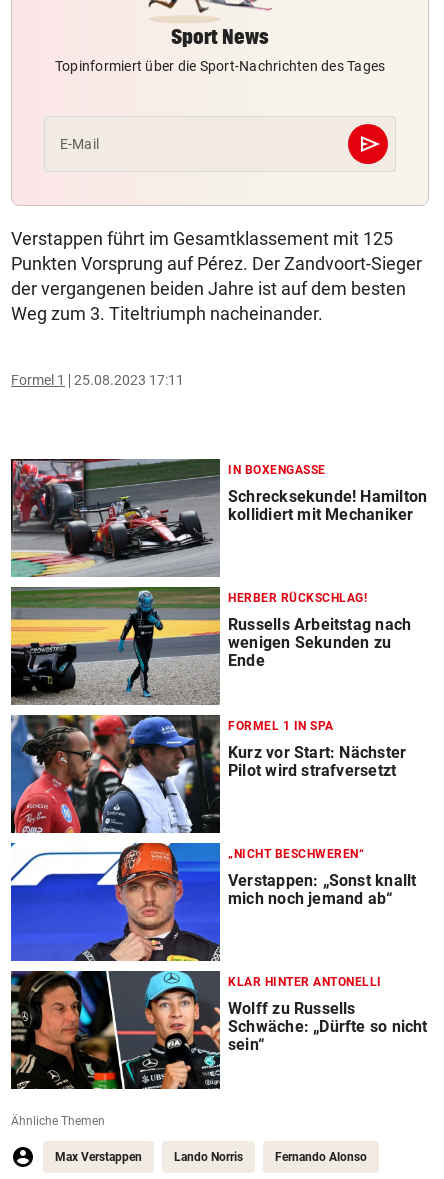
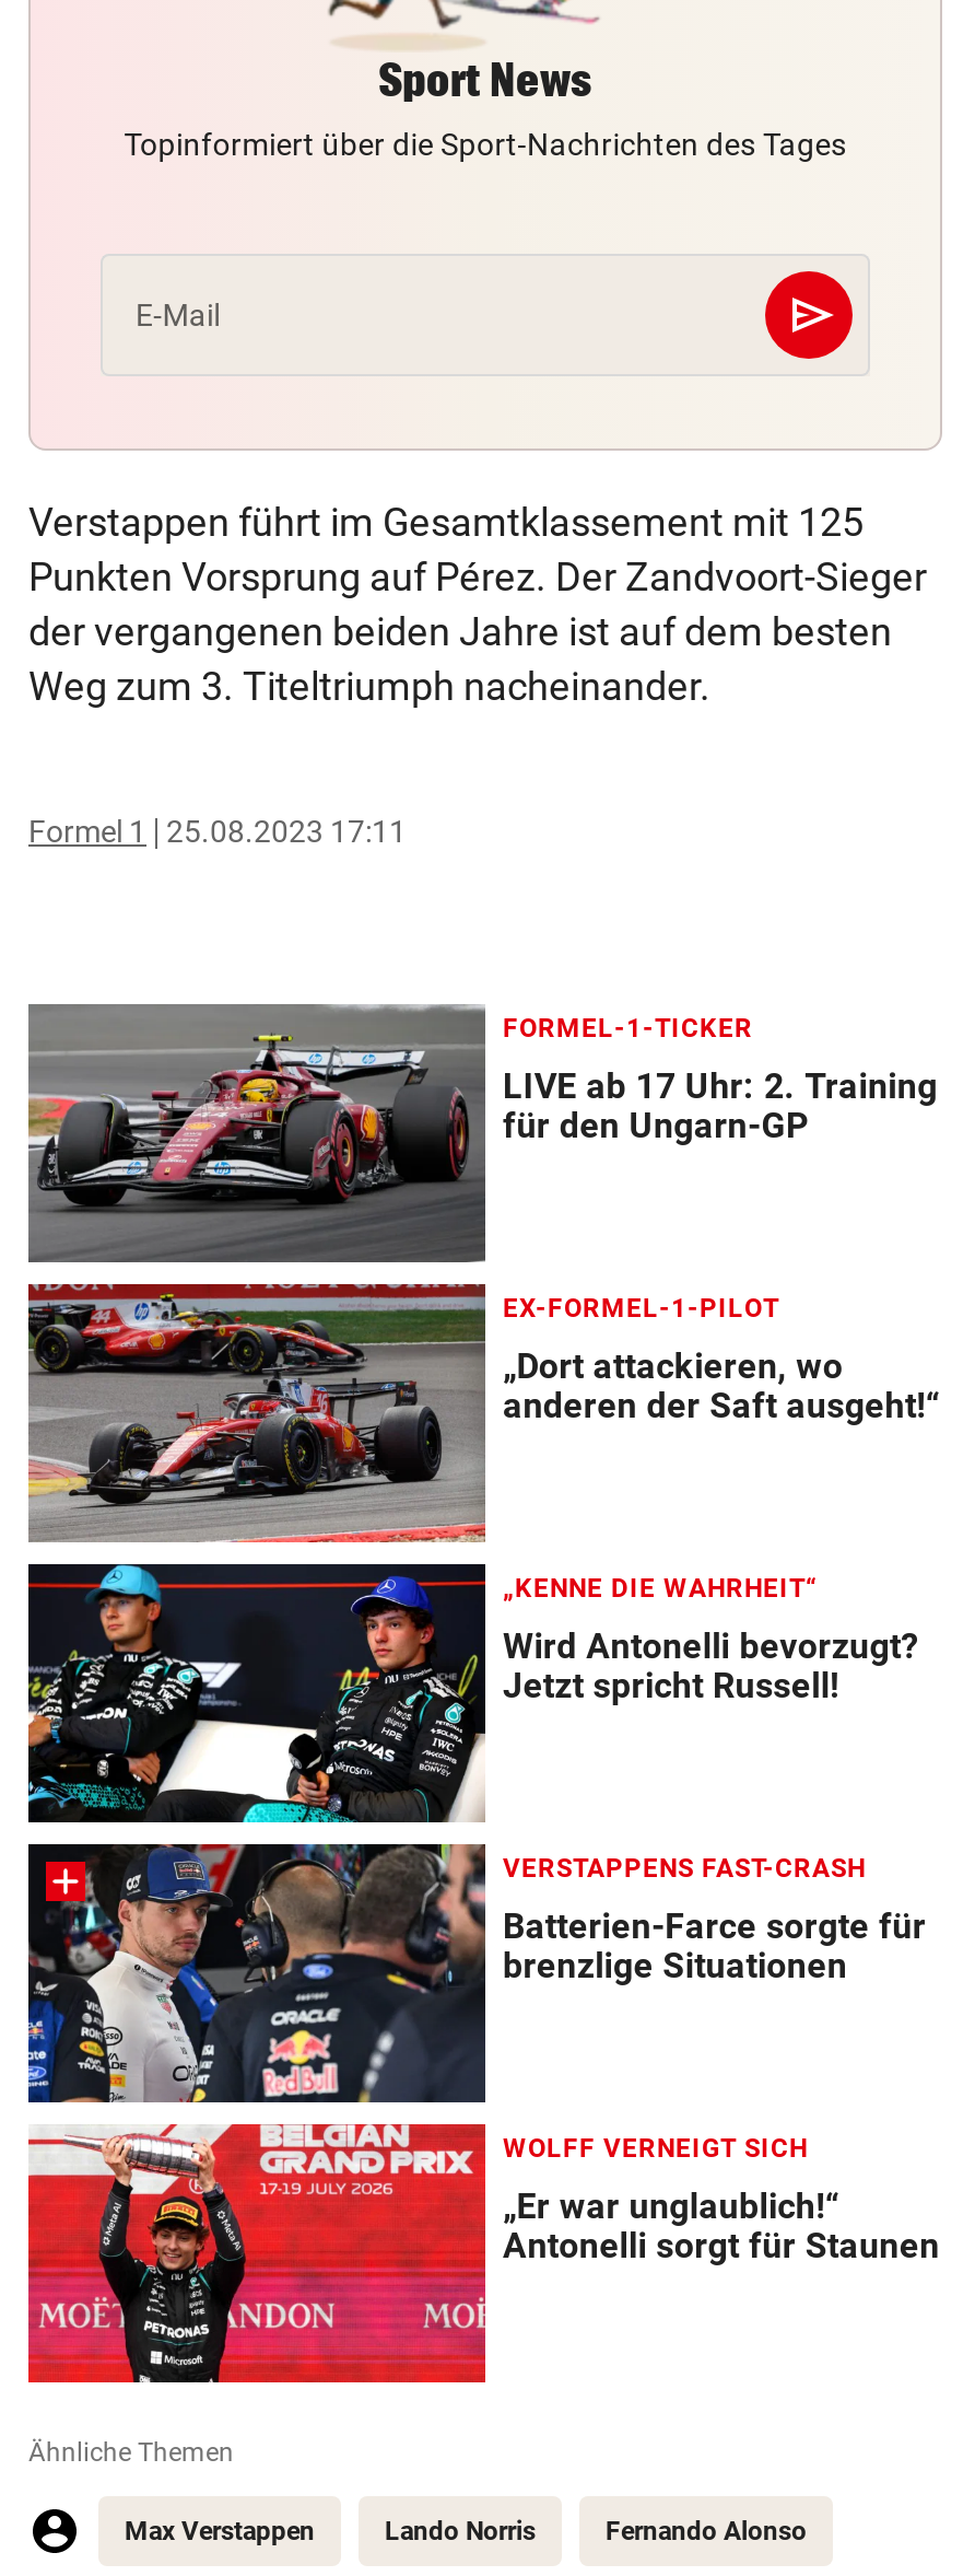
- [image]
- IN BOXENGASSE
+ [image]
+ FORMEL-1-TICKER

- Schrecksekunde! Hamilton
- kollidiert mit Mechaniker
+ LIVE ab 17 Uhr: 2. Training
+ für den Ungarn-GP

- [image]
- HERBER RÜCKSCHLAG!
+ [image]
+ EX-FORMEL-1-PILOT

- Russells Arbeitstag nach
- wenigen Sekunden zu
- Ende
+ „Dort attackieren, wo
+ anderen der Saft ausgeht!“

- [image]
- FORMEL 1 IN SPA
+ [image]
+ „KENNE DIE WAHRHEIT“

- Kurz vor Start: Nächster
- Pilot wird strafversetzt
+ Wird Antonelli bevorzugt?
+ Jetzt spricht Russell!

- [image]
- „NICHT BESCHWEREN“
+ [image]
+ VERSTAPPENS FAST-CRASH

- Verstappen: „Sonst knallt
- mich noch jemand ab“
+ Batterien-Farce sorgte für
+ brenzlige Situationen

- [image]
- KLAR HINTER ANTONELLI
+ [image]
+ WOLFF VERNEIGT SICH

- Wolff zu Russells
- Schwäche: „Dürfte so nicht
- sein“
+ „Er war unglaublich!“
+ Antonelli sorgt für Staunen
